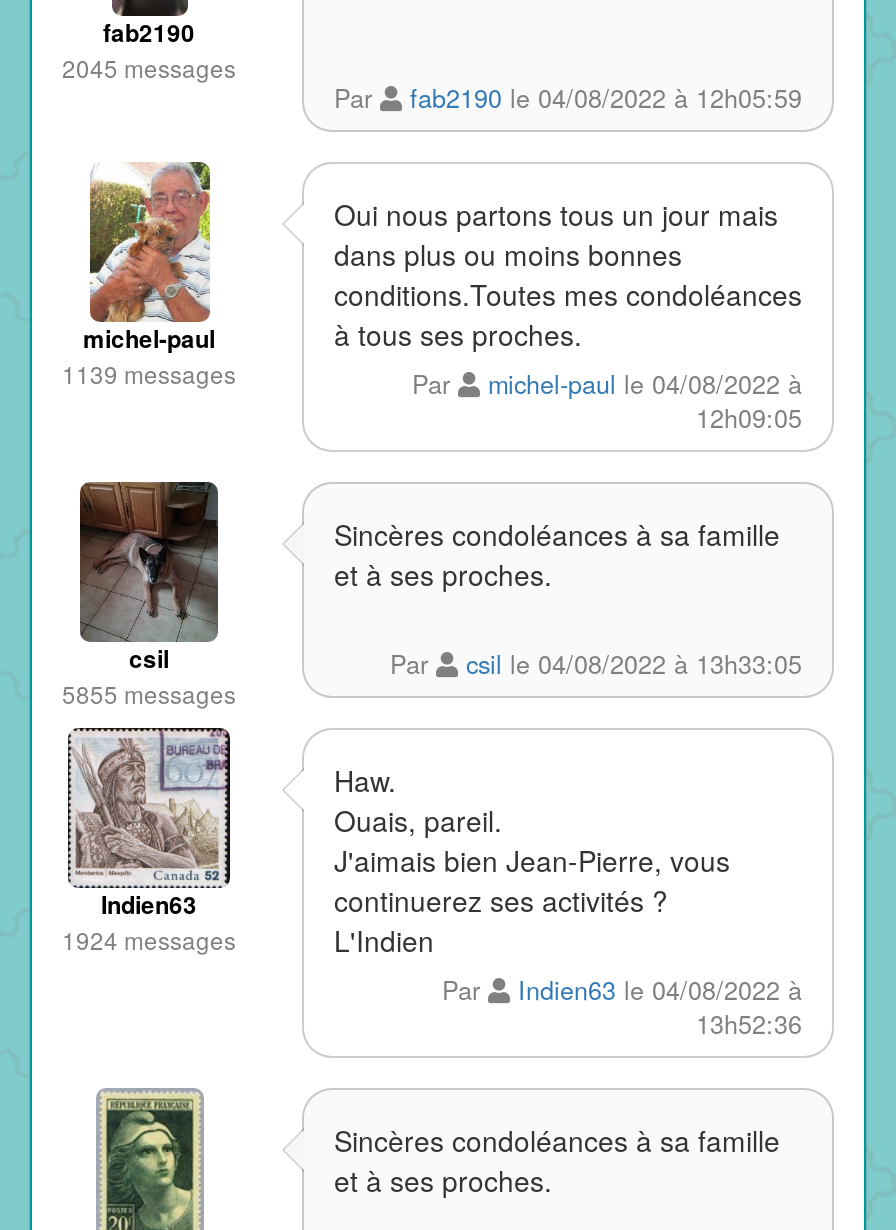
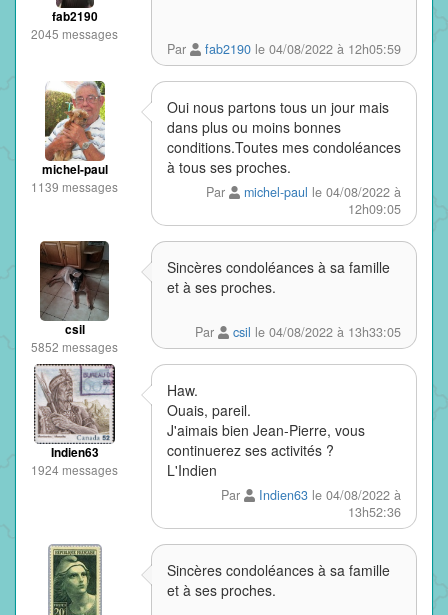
- 5855 messages
+ 5852 messages
